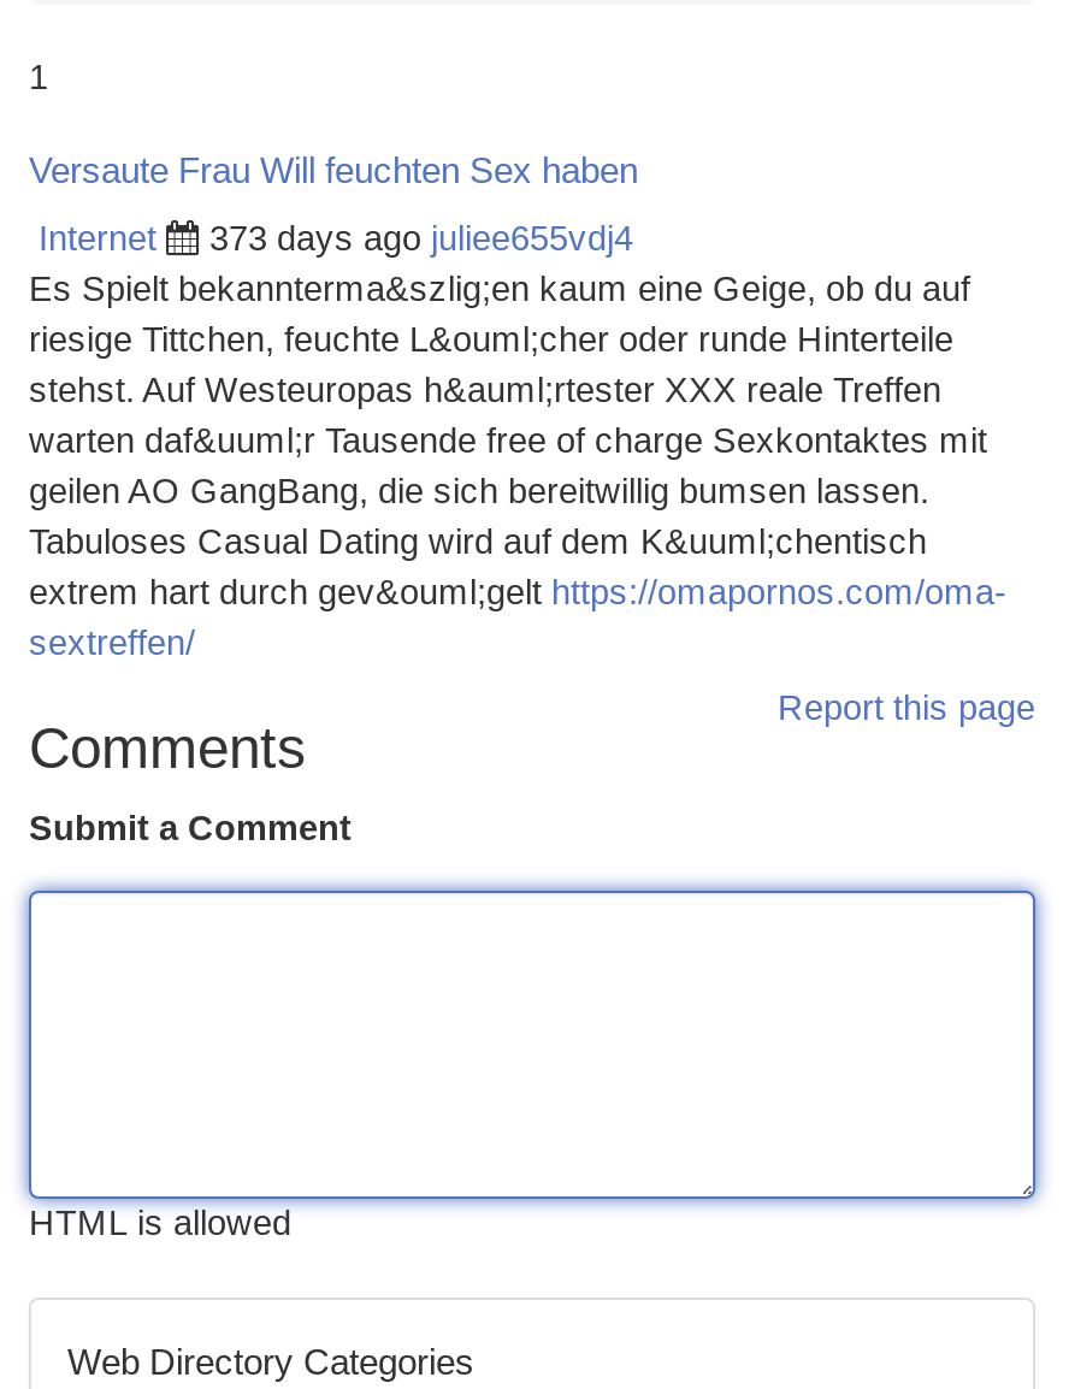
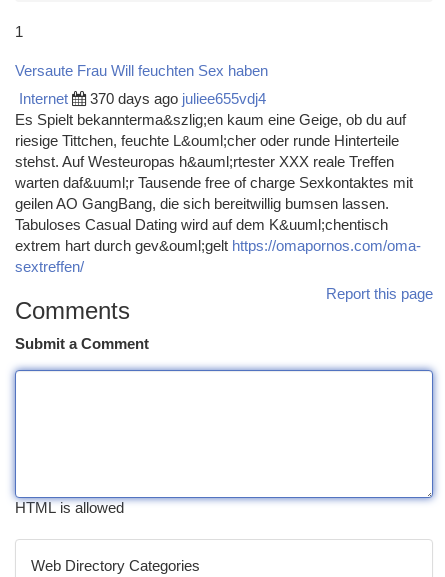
- 373 days ago juliee655vdj4
+ 370 days ago juliee655vdj4
